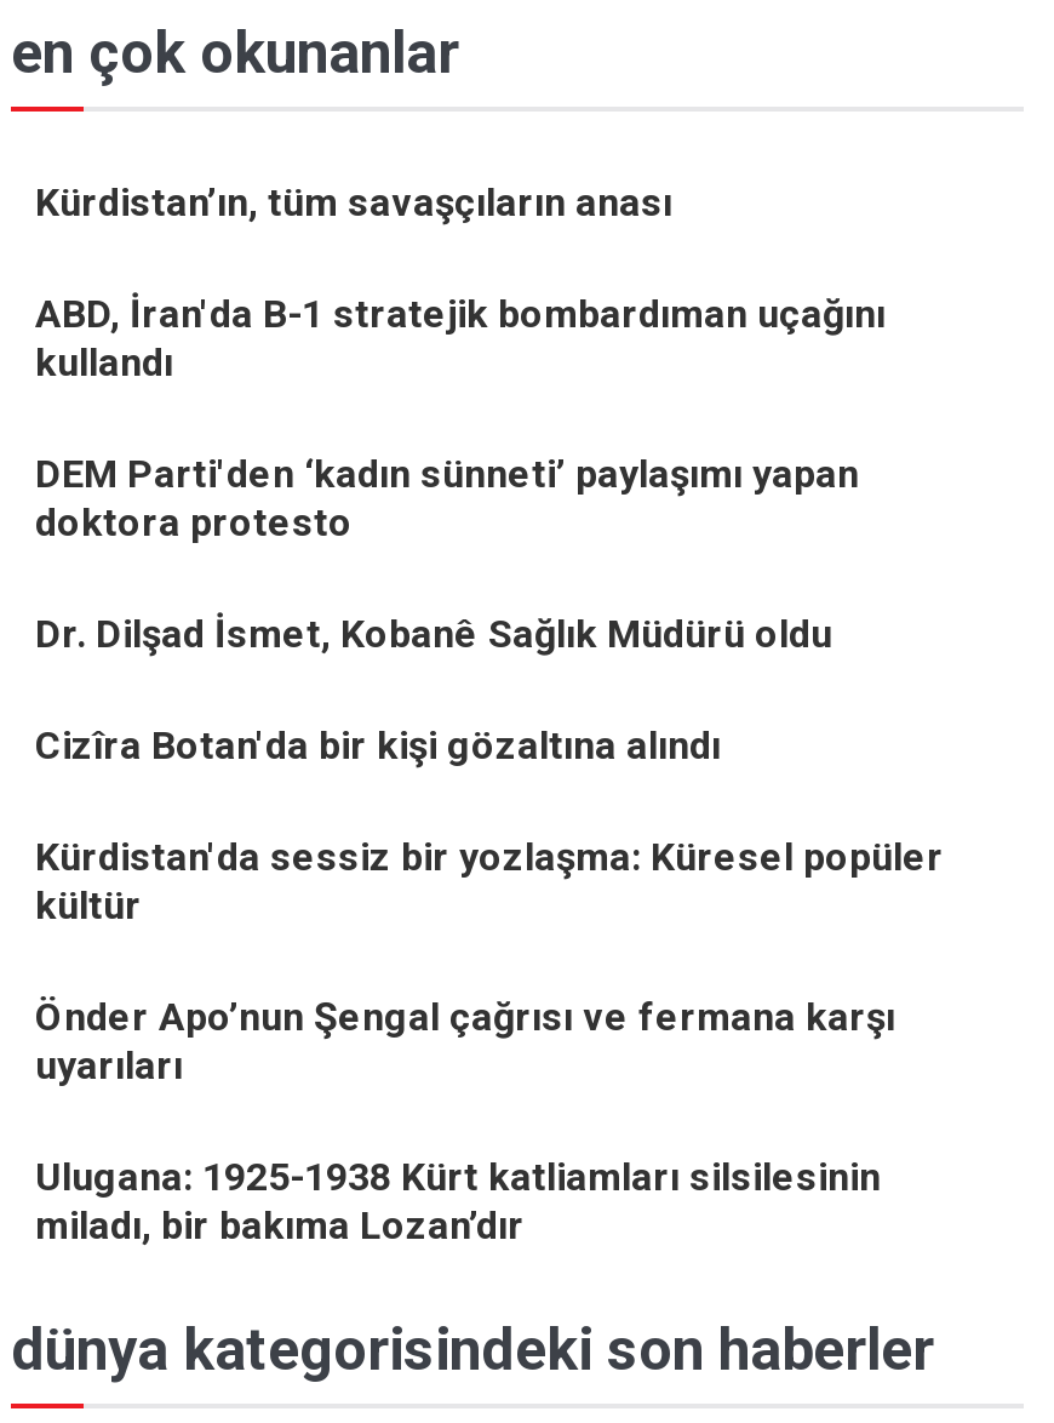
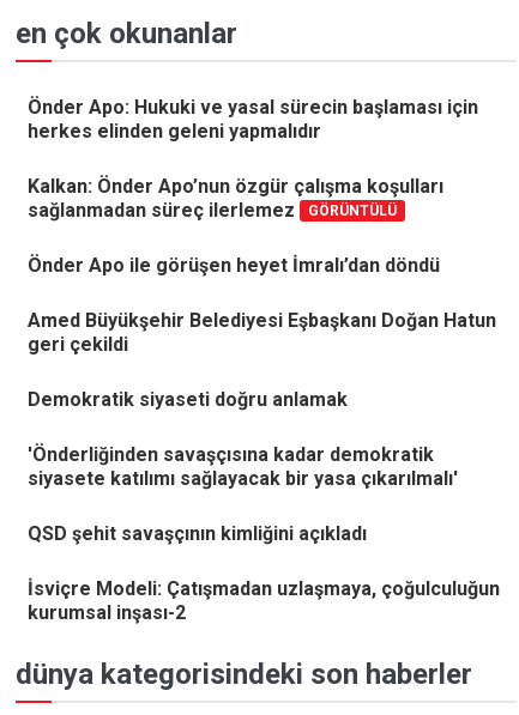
- Kürdistan’ın, tüm savaşçıların anası
+ Önder Apo: Hukuki ve yasal sürecin başlaması için
+ herkes elinden geleni yapmalıdır

- ABD, İran'da B-1 stratejik bombardıman uçağını
- kullandı
+ Kalkan: Önder Apo’nun özgür çalışma koşulları
+ sağlanmadan süreç ilerlemez GÖRÜNTÜLÜ

- DEM Parti'den ‘kadın sünneti’ paylaşımı yapan
- doktora protesto
+ Önder Apo ile görüşen heyet İmralı’dan döndü

- Dr. Dilşad İsmet, Kobanê Sağlık Müdürü oldu
+ Amed Büyükşehir Belediyesi Eşbaşkanı Doğan Hatun
+ geri çekildi

- Cizîra Botan'da bir kişi gözaltına alındı
+ Demokratik siyaseti doğru anlamak

- Kürdistan'da sessiz bir yozlaşma: Küresel popüler
- kültür
+ 'Önderliğinden savaşçısına kadar demokratik
+ siyasete katılımı sağlayacak bir yasa çıkarılmalı'

- Önder Apo’nun Şengal çağrısı ve fermana karşı
- uyarıları
+ QSD şehit savaşçının kimliğini açıkladı

- Ulugana: 1925-1938 Kürt katliamları silsilesinin
- miladı, bir bakıma Lozan’dır
+ İsviçre Modeli: Çatışmadan uzlaşmaya, çoğulculuğun
+ kurumsal inşası-2
